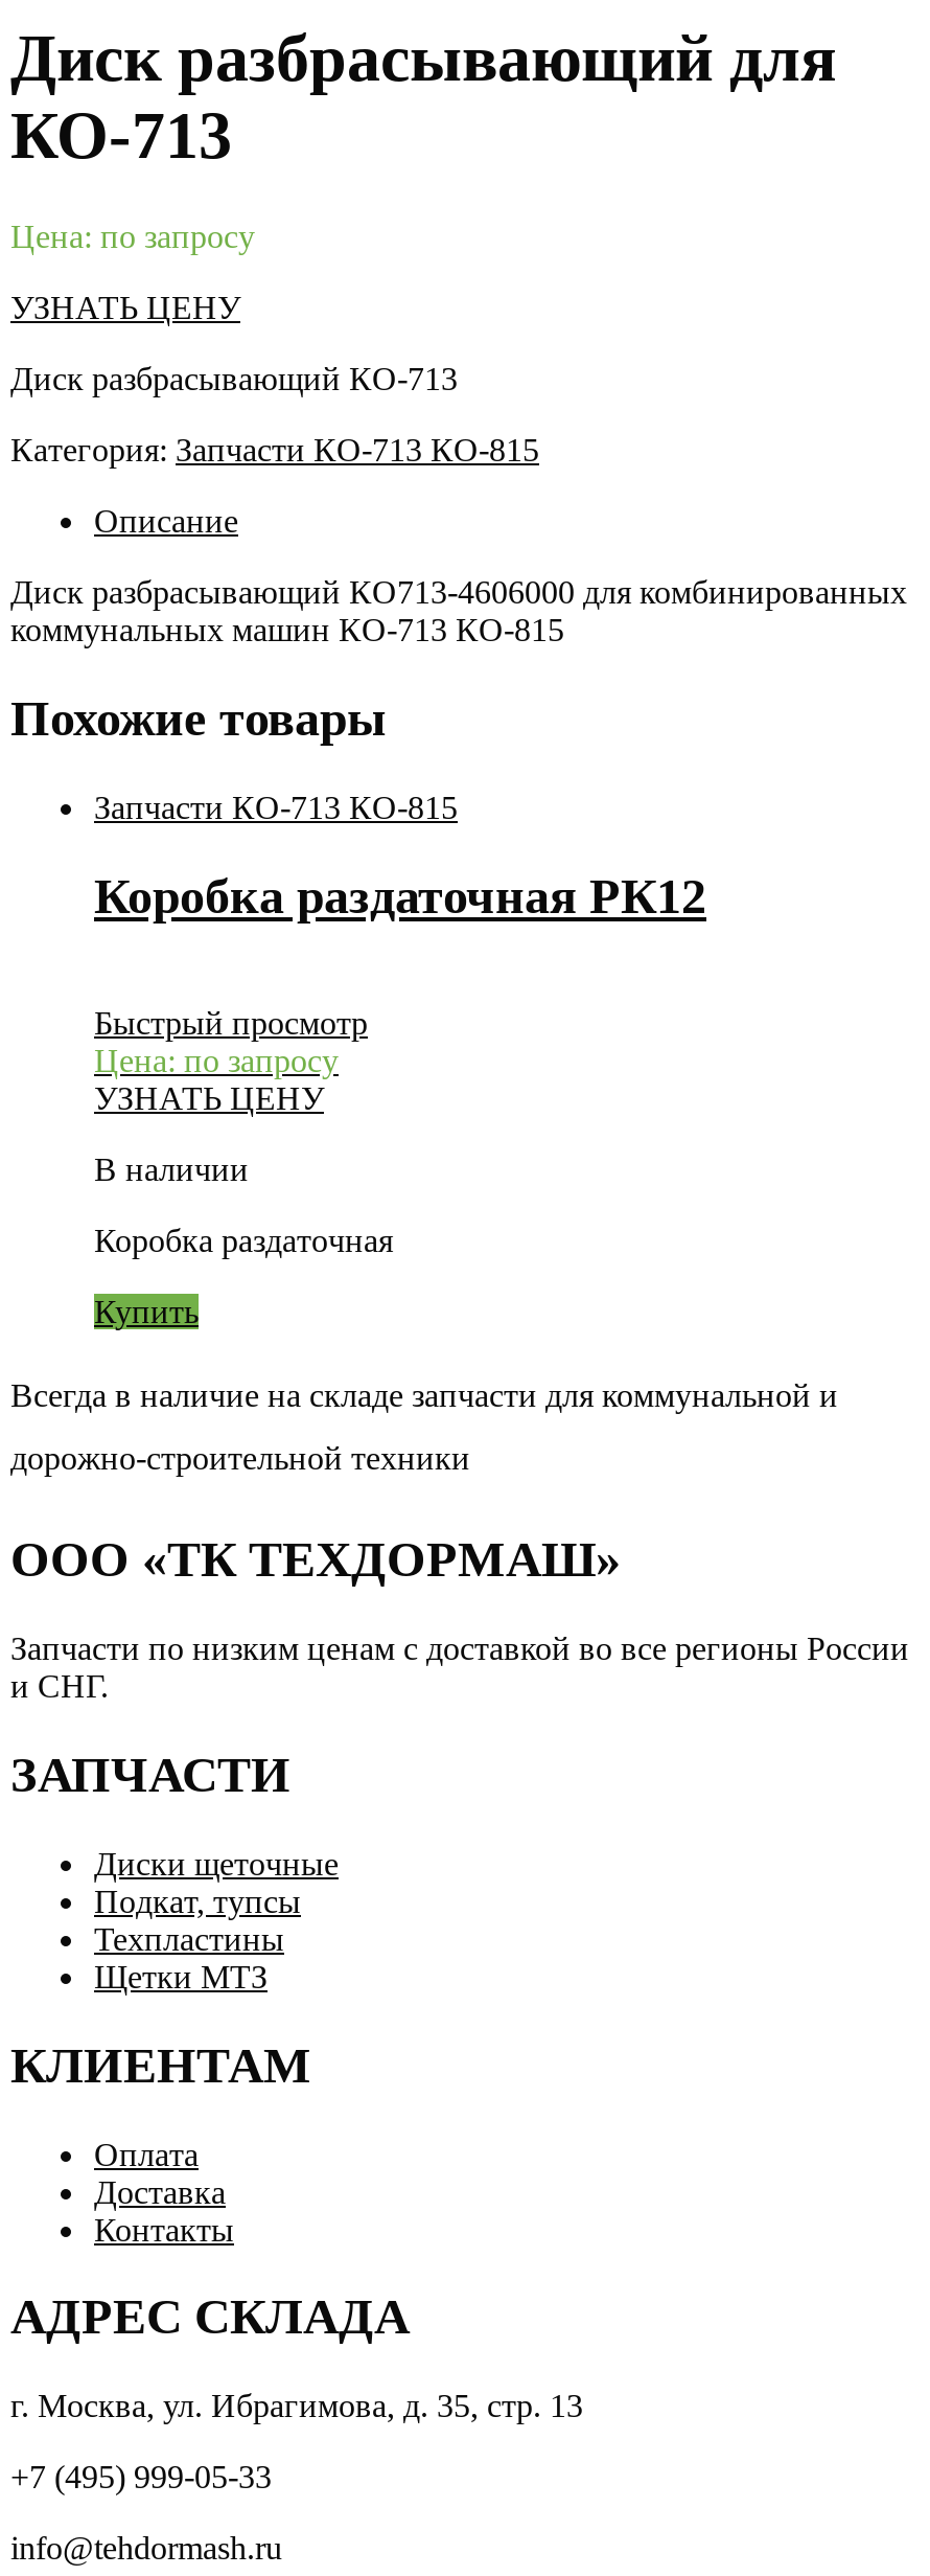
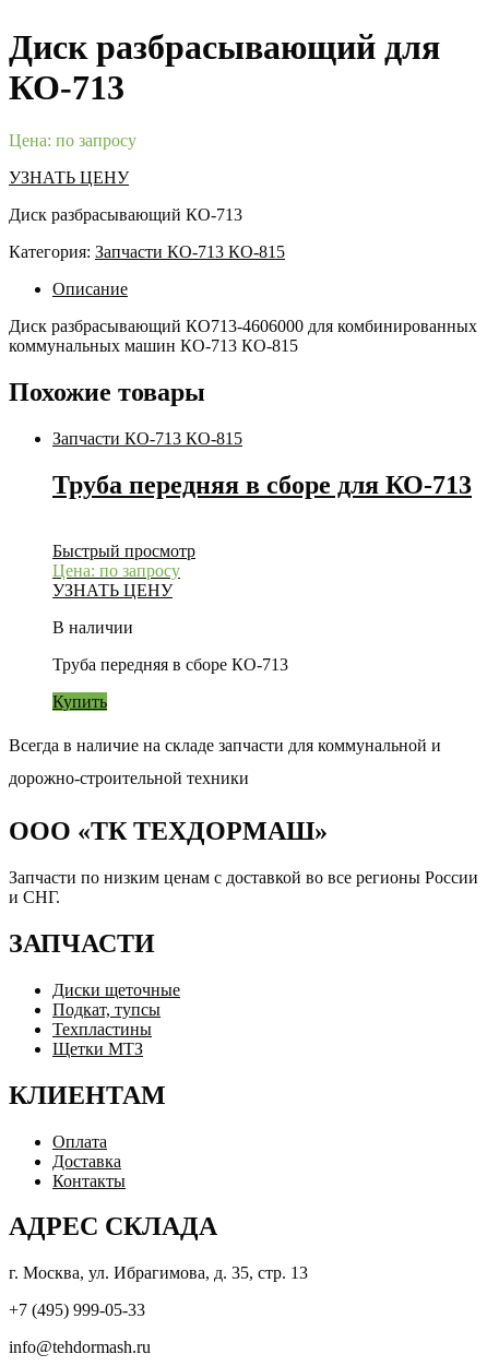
- Коробка раздаточная РК12
+ Труба передняя в сборе для КО-713

- Коробка раздаточная
+ Труба передняя в сборе КО-713
